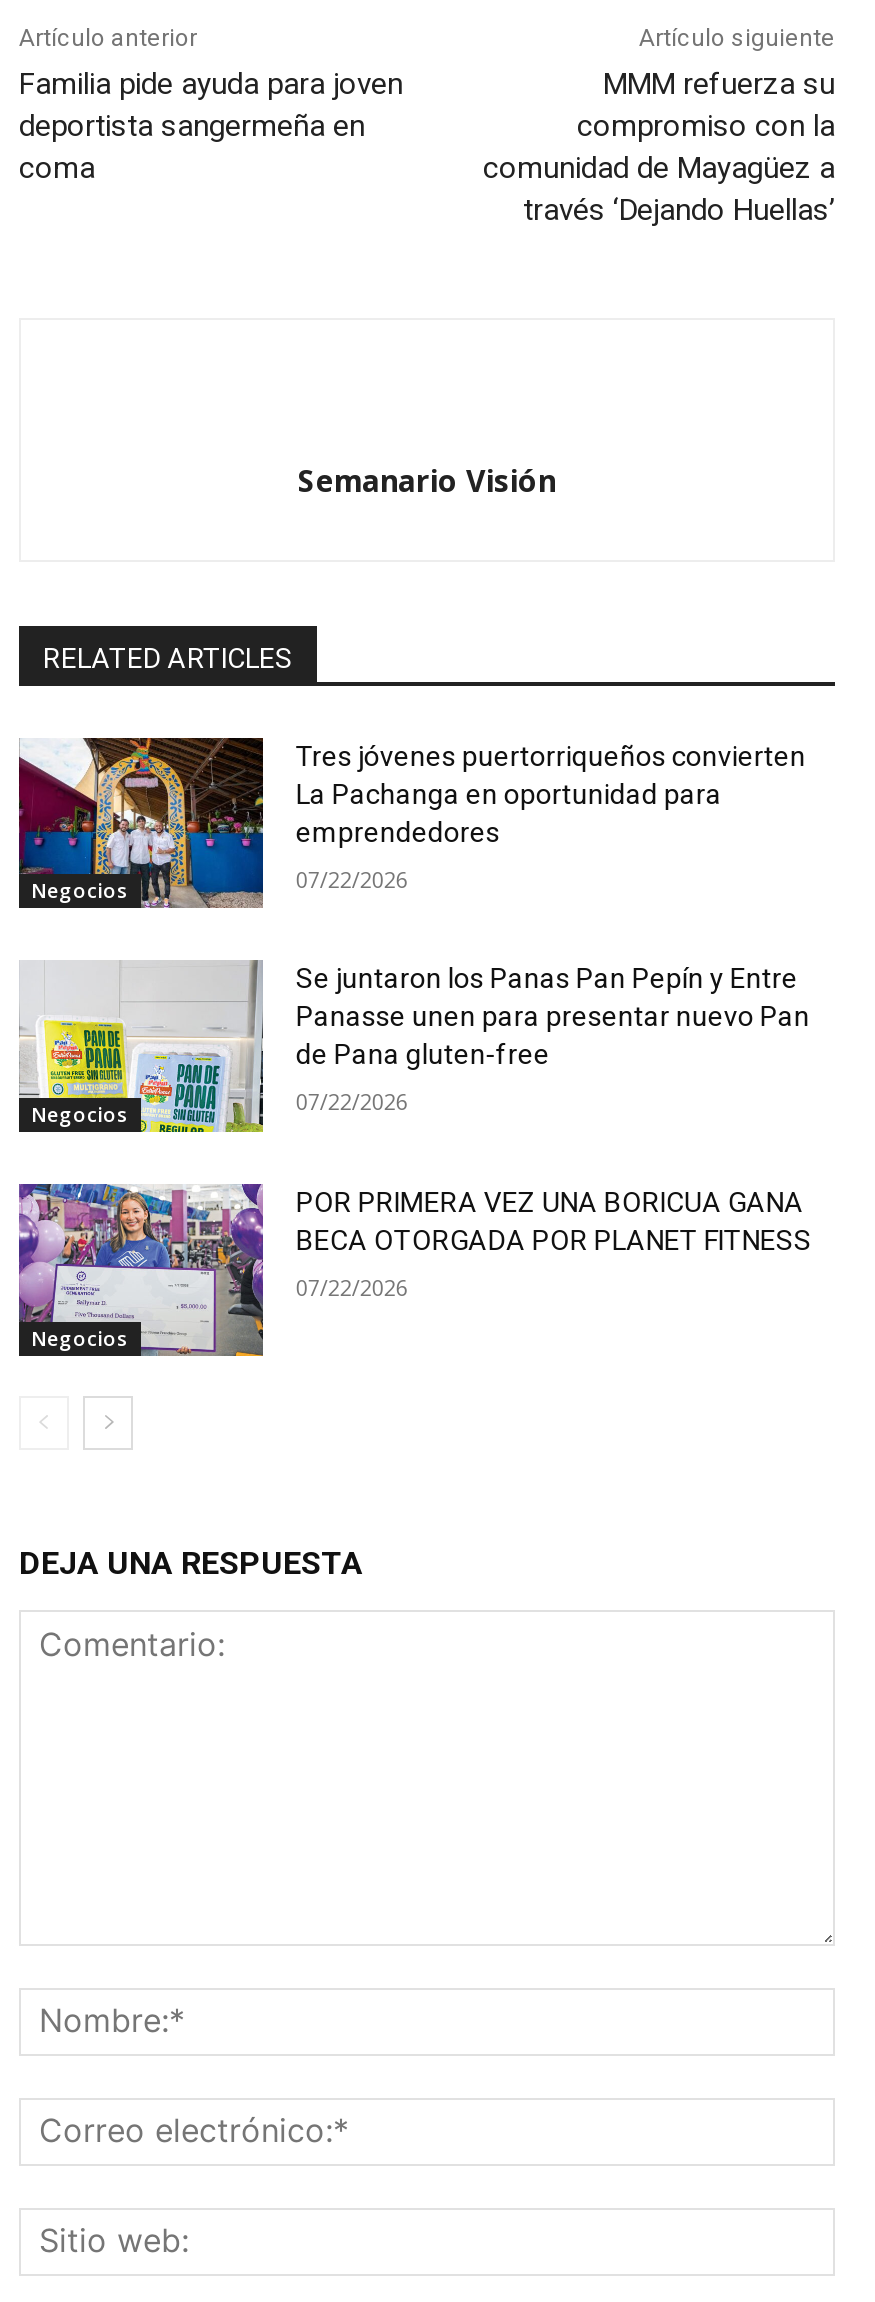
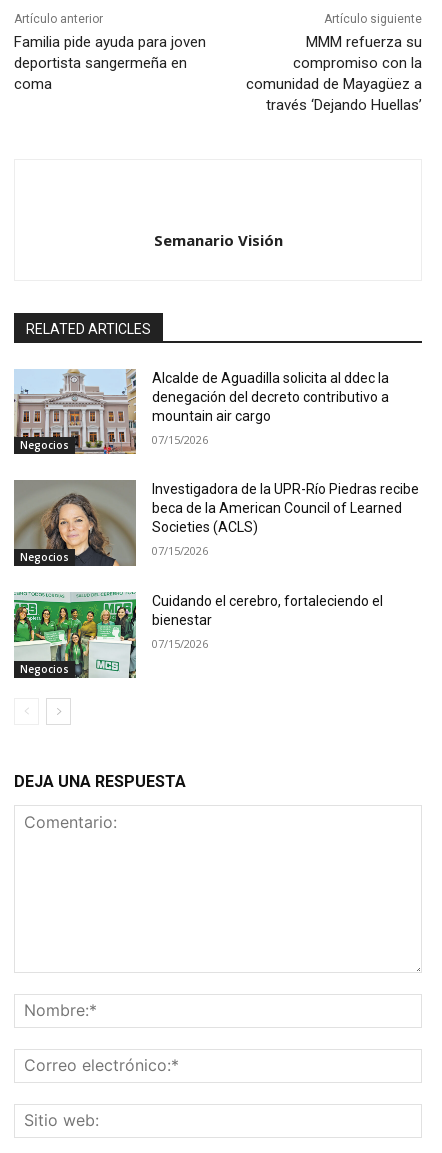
- [image]
- Tres jóvenes puertorriqueños convierten
- La Pachanga en oportunidad para
- emprendedores
+ [image]
+ Alcalde de Aguadilla solicita al ddec la
+ denegación del decreto contributivo a
+ mountain air cargo

- 07/22/2026
+ 07/15/2026

- [image]
- Se juntaron los Panas Pan Pepín y Entre
- Panasse unen para presentar nuevo Pan
- de Pana gluten-free
+ [image]
+ Investigadora de la UPR-Río Piedras recibe
+ beca de la American Council of Learned
+ Societies (ACLS)

- 07/22/2026
+ 07/15/2026

- [image]
- POR PRIMERA VEZ UNA BORICUA GANA
- BECA OTORGADA POR PLANET FITNESS
+ [image]
+ Cuidando el cerebro, fortaleciendo el
+ bienestar

- 07/22/2026
+ 07/15/2026
